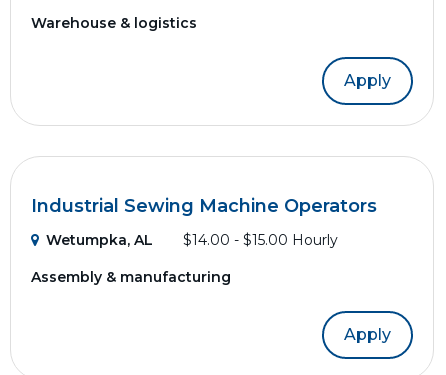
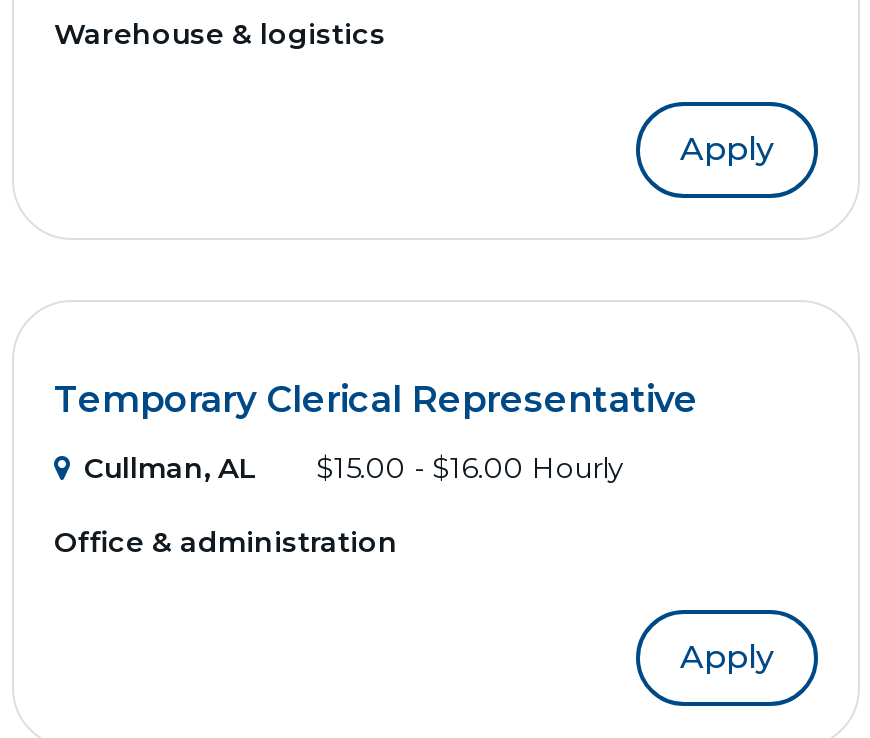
- Industrial Sewing Machine Operators
+ Temporary Clerical Representative

- Wetumpka, AL
- $14.00 - $15.00 Hourly
+ Cullman, AL
+ $15.00 - $16.00 Hourly

- Assembly & manufacturing
+ Office & administration
